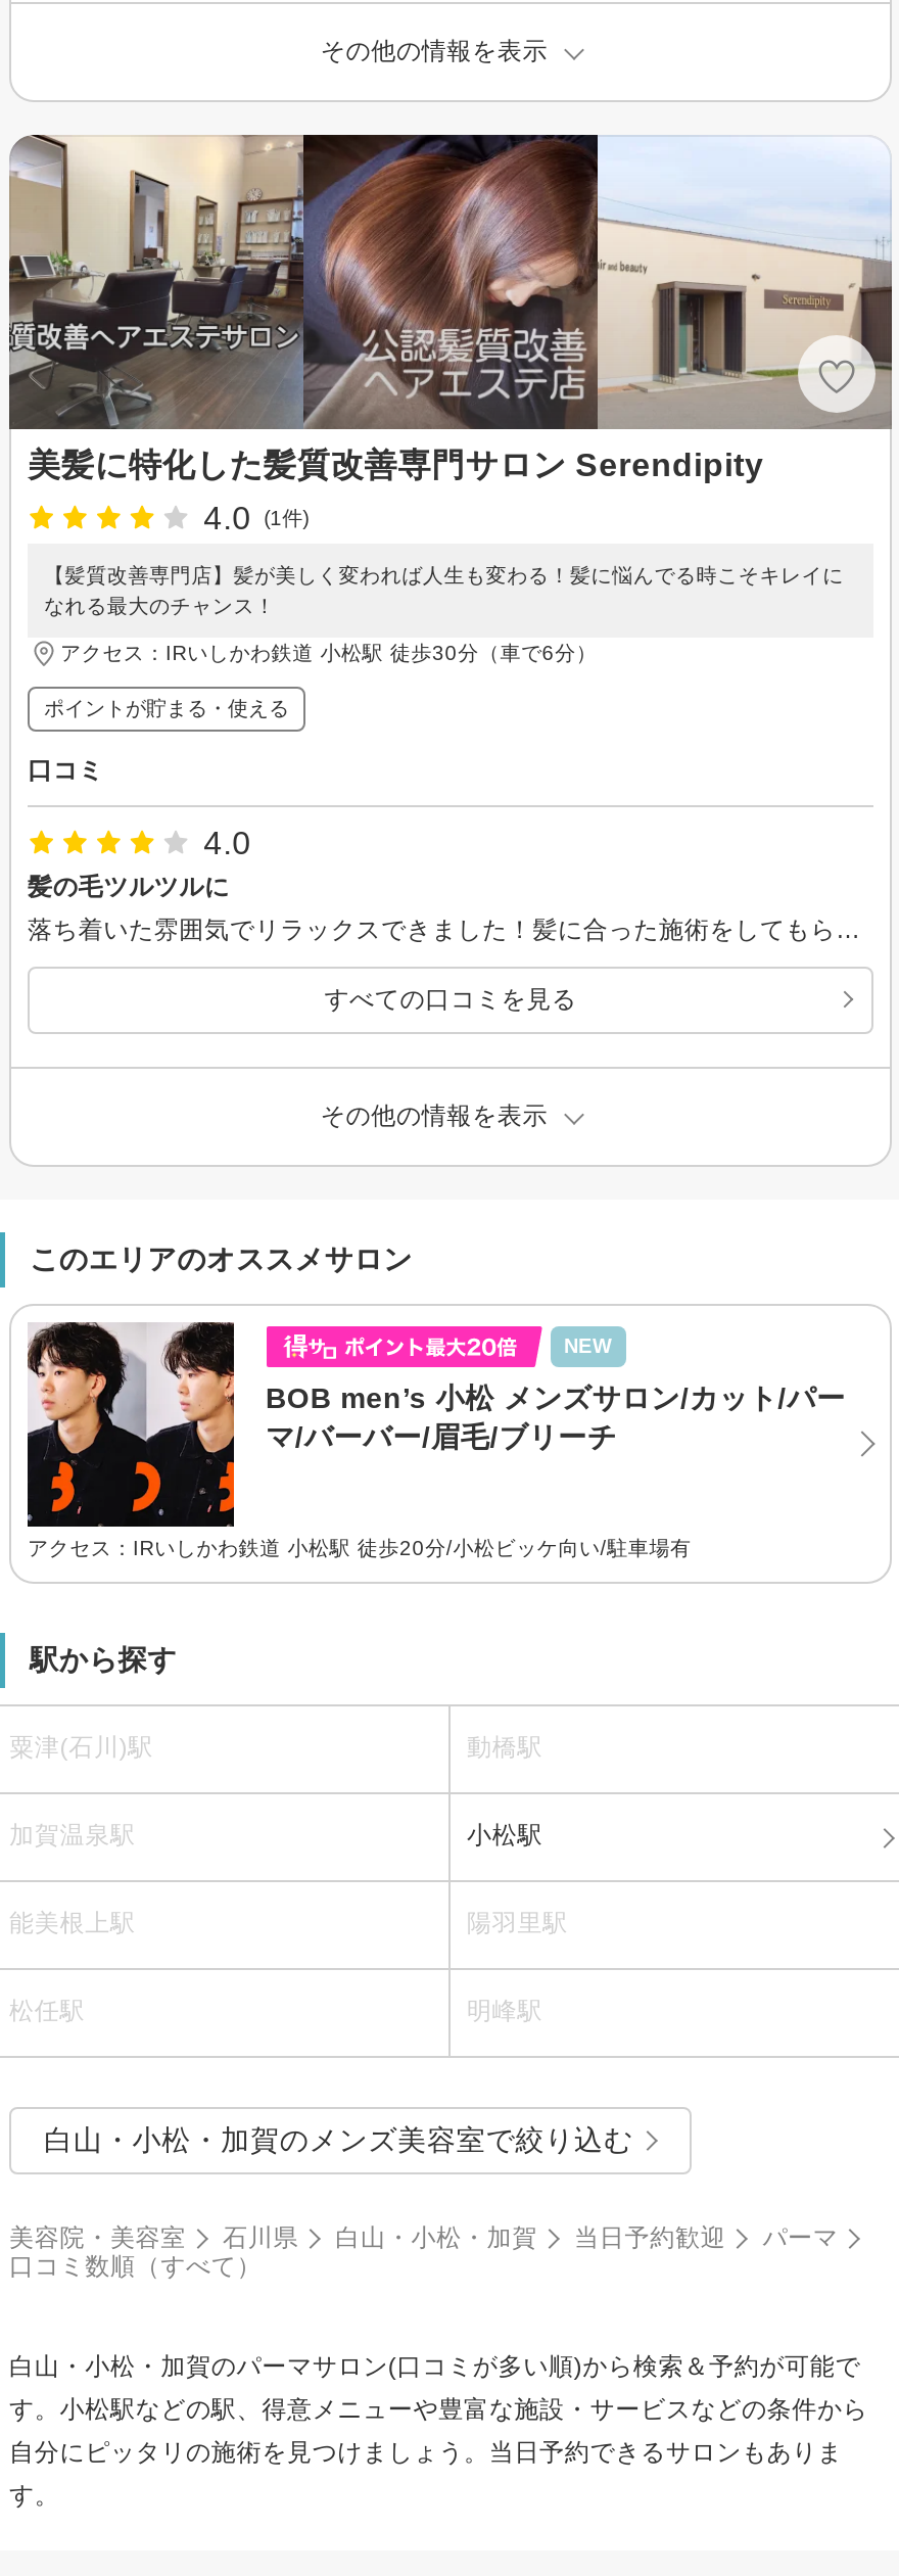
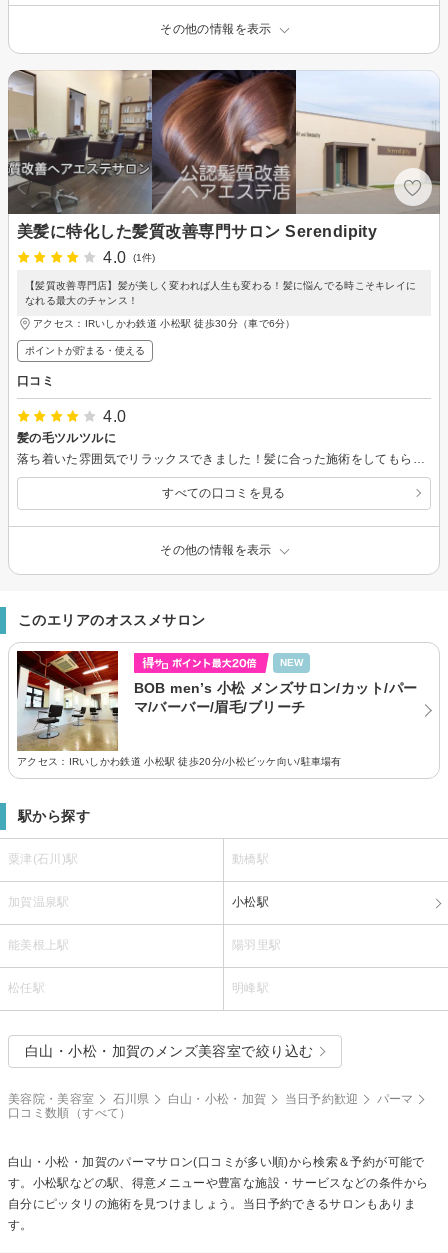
- [image]
+ [image]
